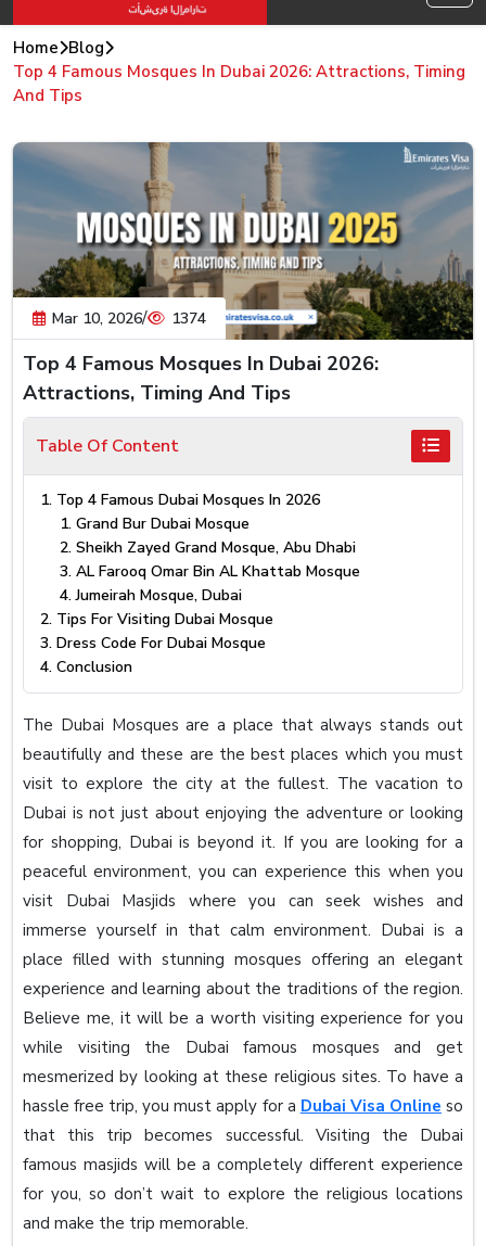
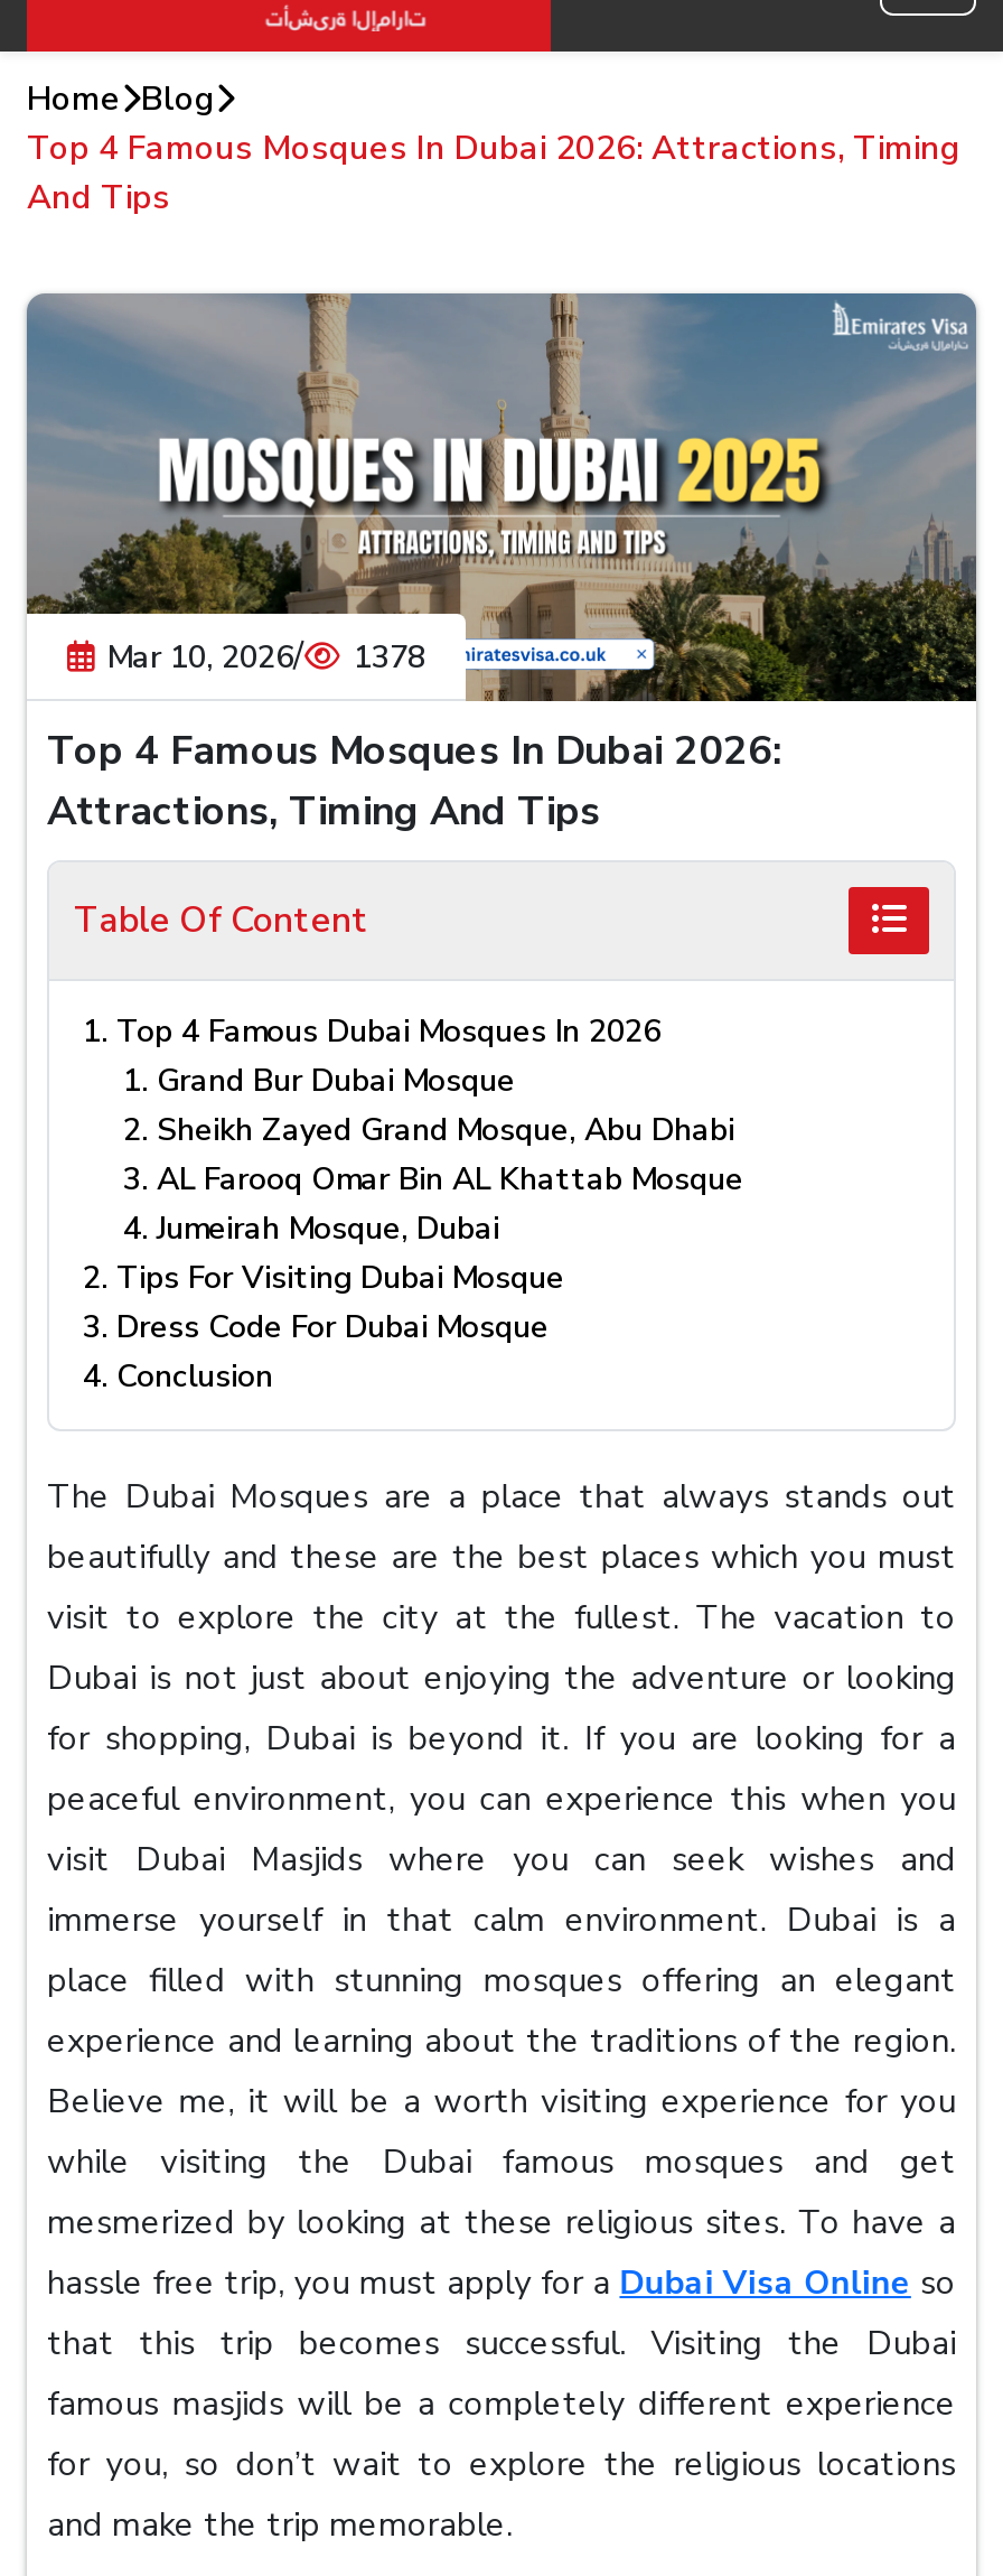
- Mar 10, 2026/ 1374
+ Mar 10, 2026/ 1378
